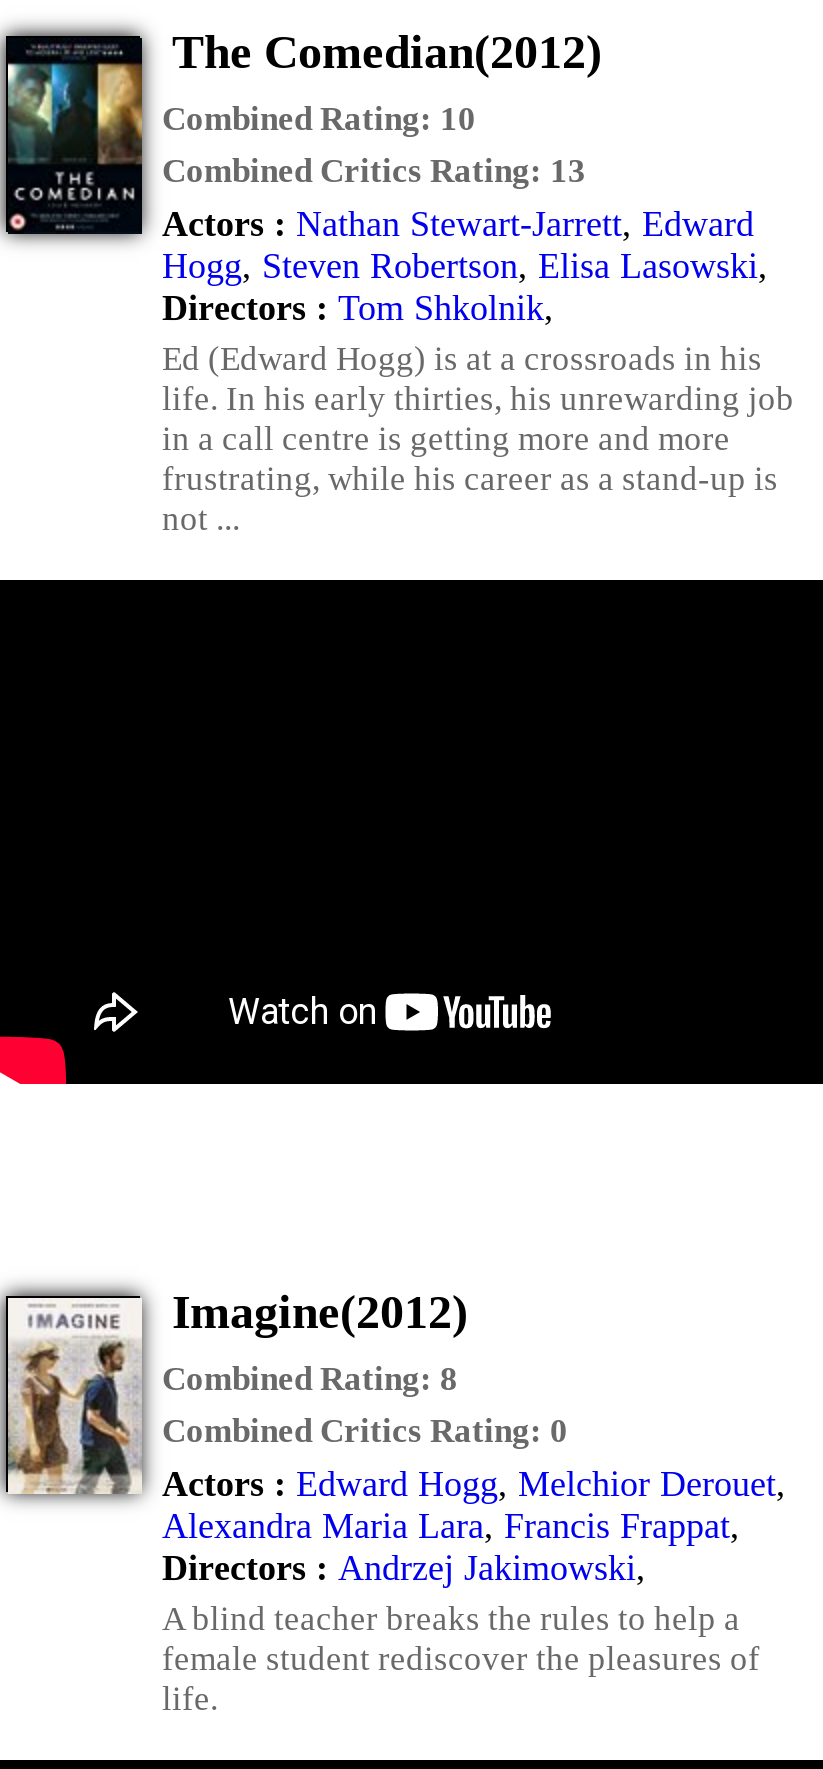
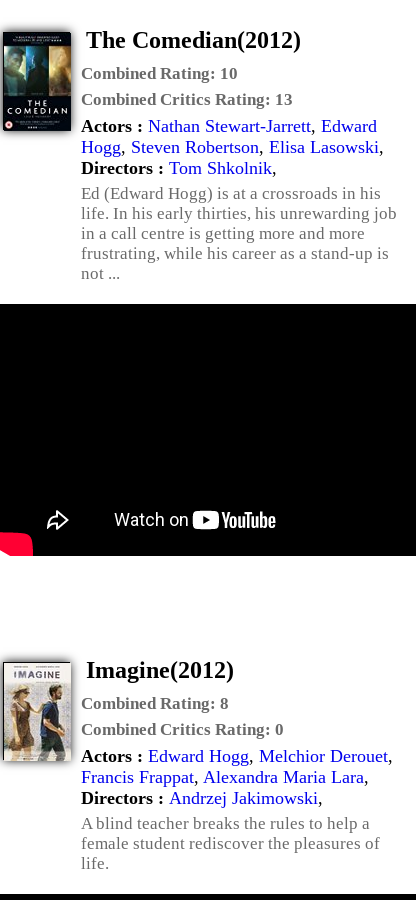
- Alexandra Maria Lara, Francis Frappat,
+ Francis Frappat, Alexandra Maria Lara,
